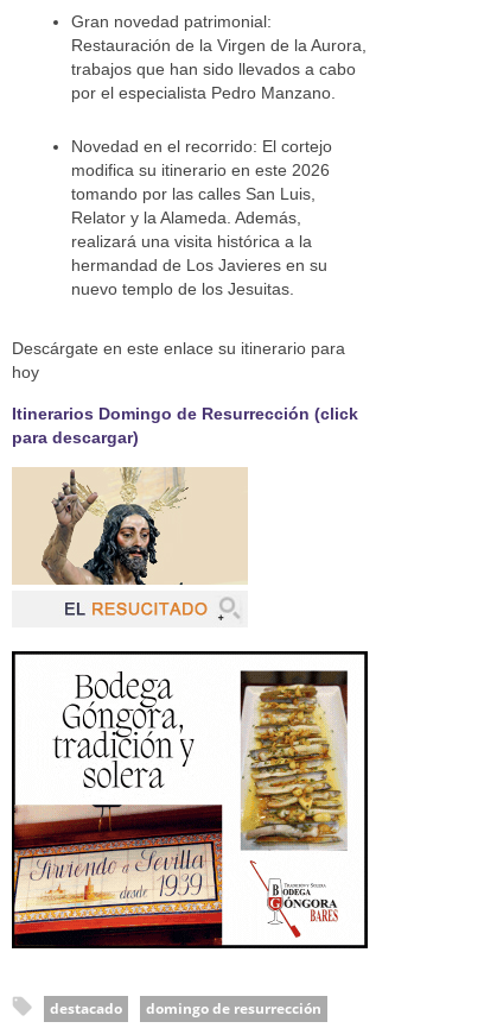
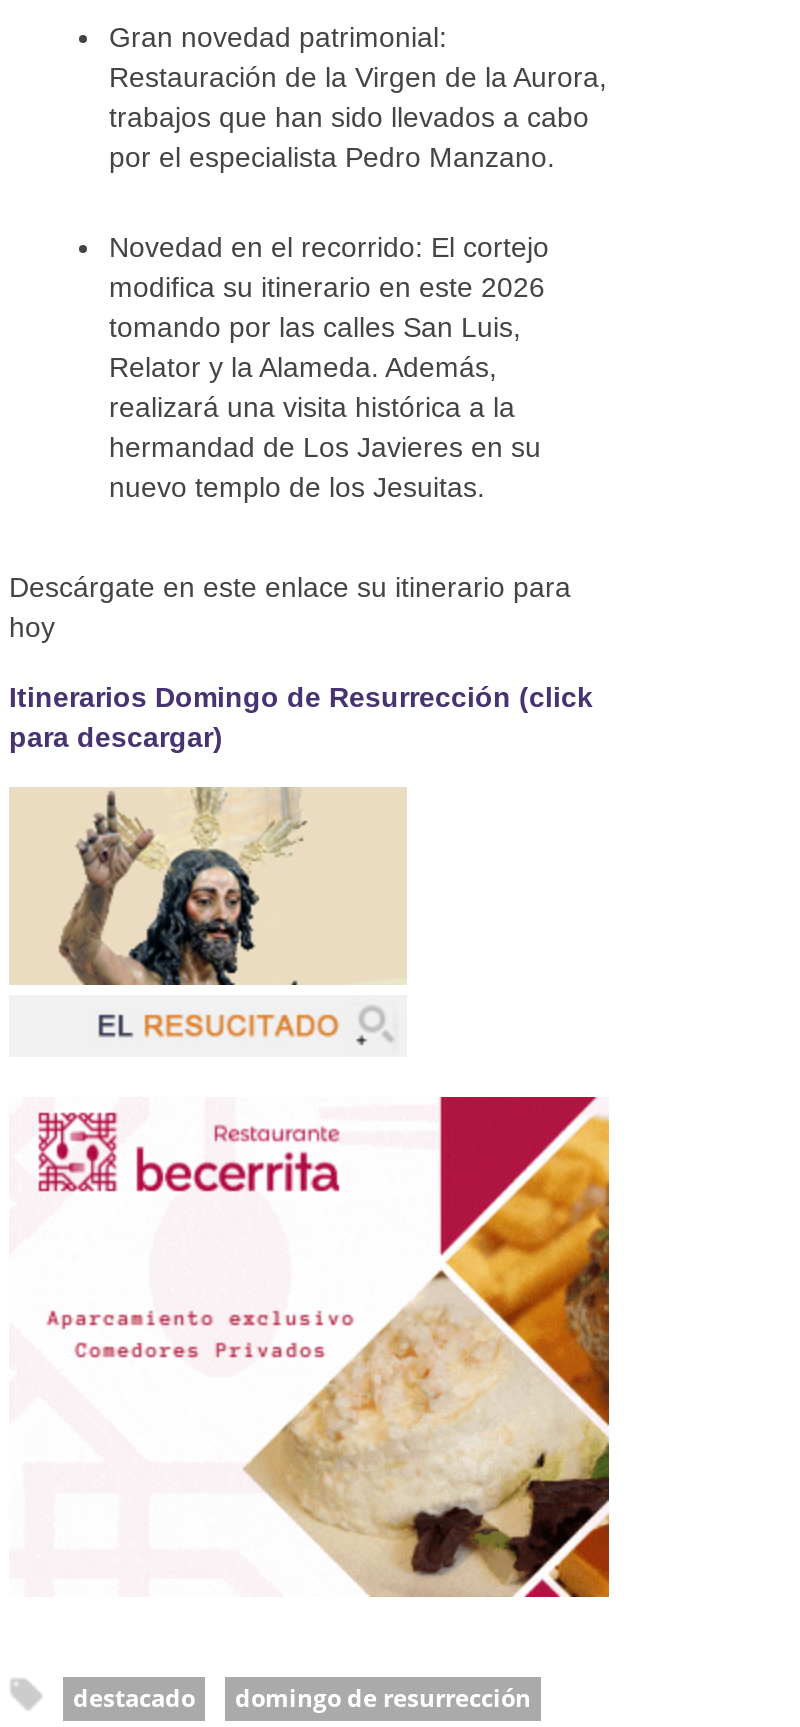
- [image]
+ [image]
